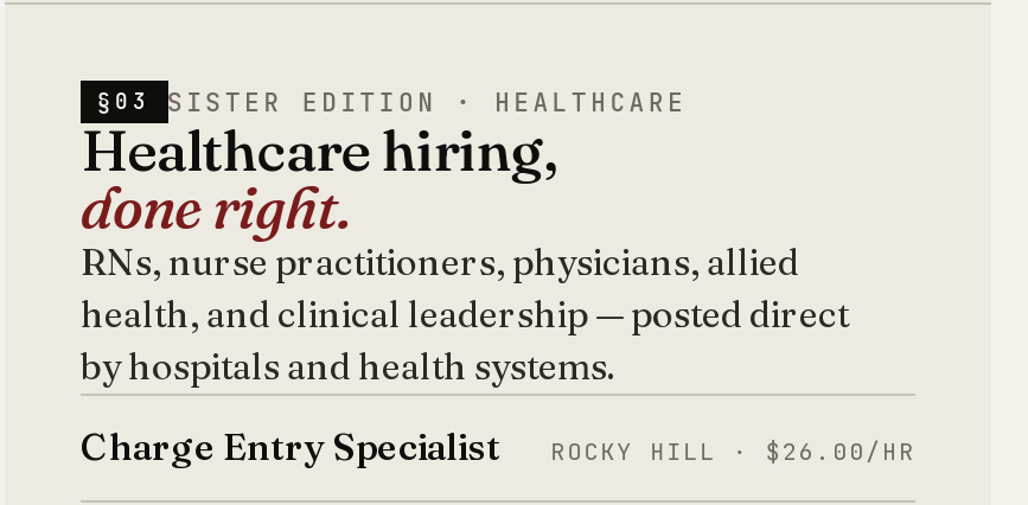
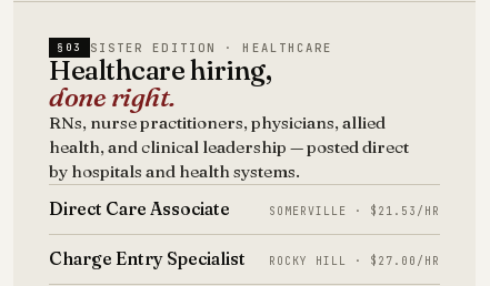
+ Direct Care Associate
+ SOMERVILLE · $21.53/HR

- Charge Entry Specialist ROCKY HILL · $26.00/HR
+ Charge Entry Specialist ROCKY HILL · $27.00/HR
